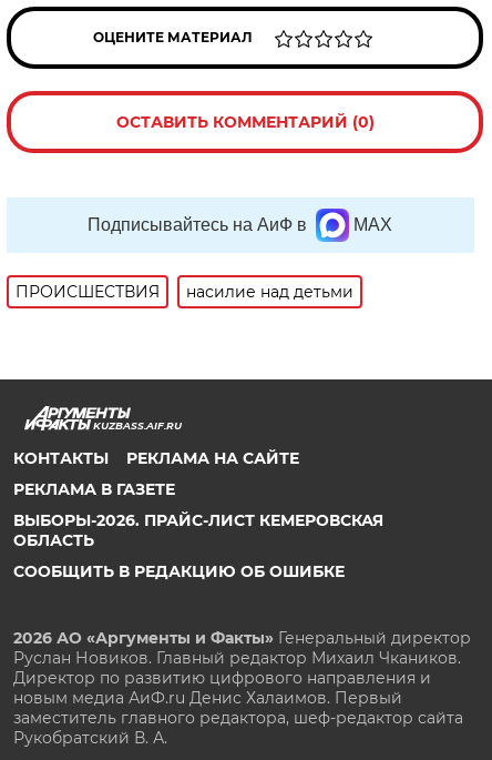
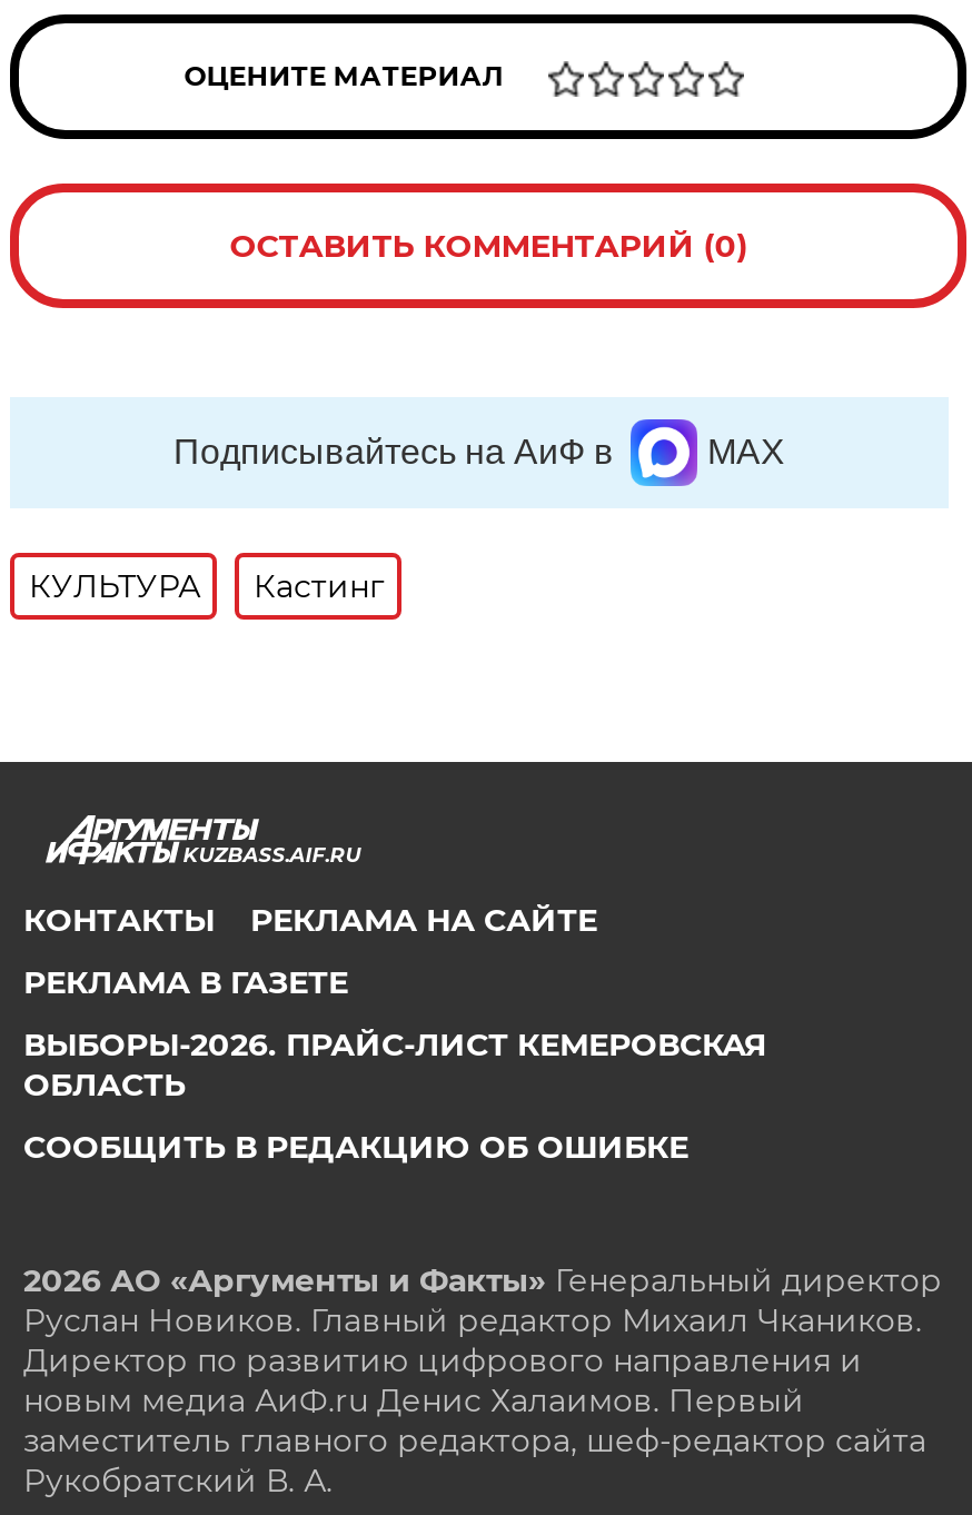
- ПРОИСШЕСТВИЯ
- насилие над детьми
+ КУЛЬТУРА
+ Кастинг
